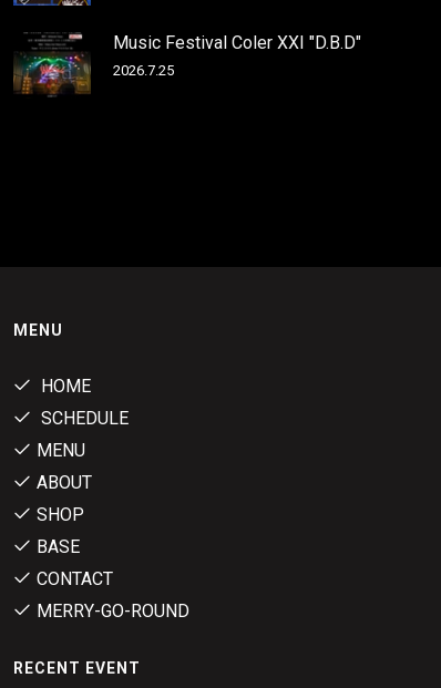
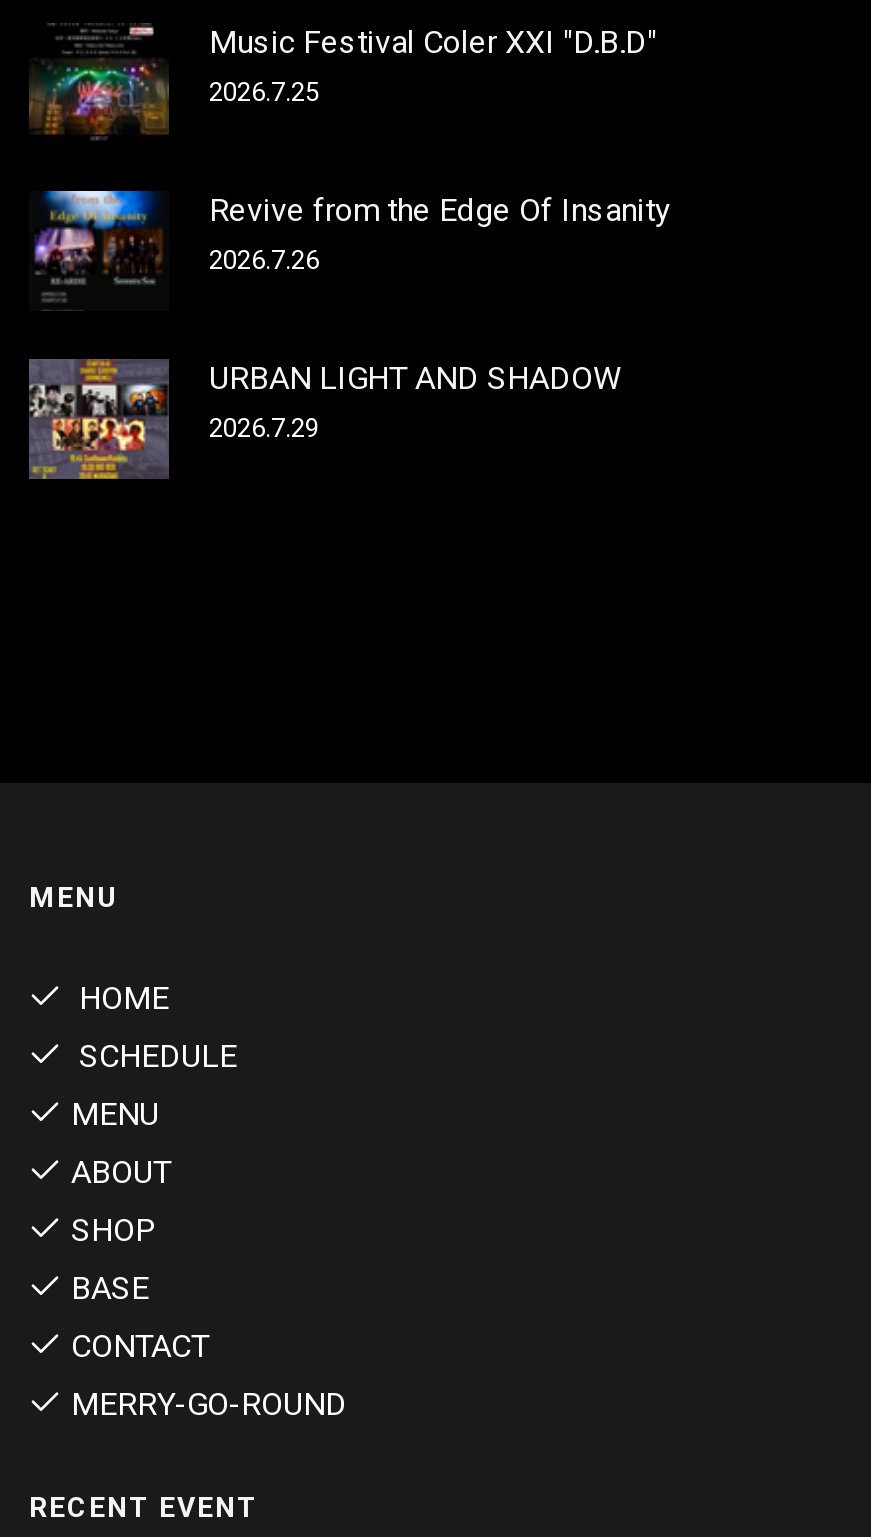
+ [image]

+ [image]
+ Revive from the Edge Of Insanity
+ 2026.7.26
+ URBAN LIGHT AND SHADOW
+ 2026.7.29
